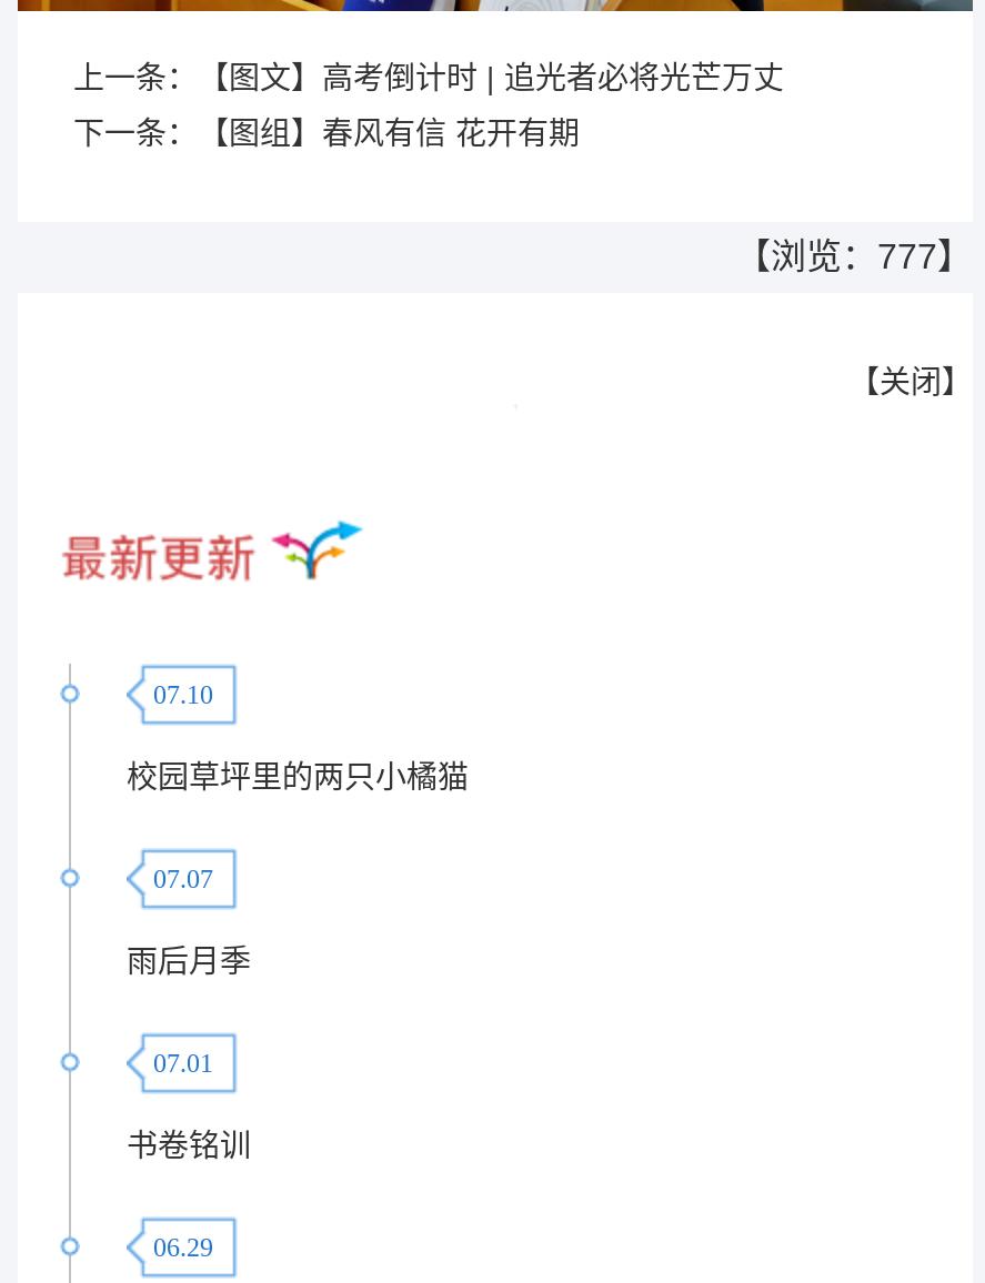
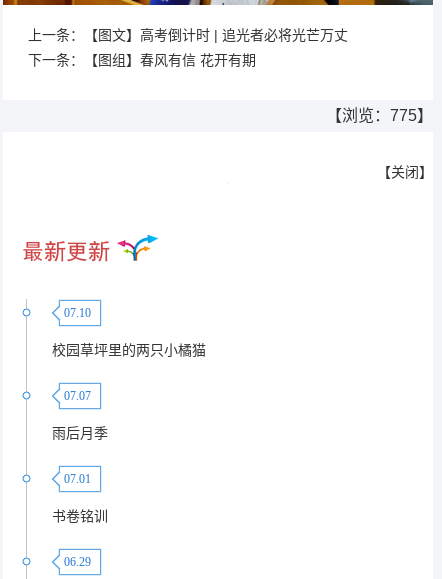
- 【浏览：777】
+ 【浏览：775】
